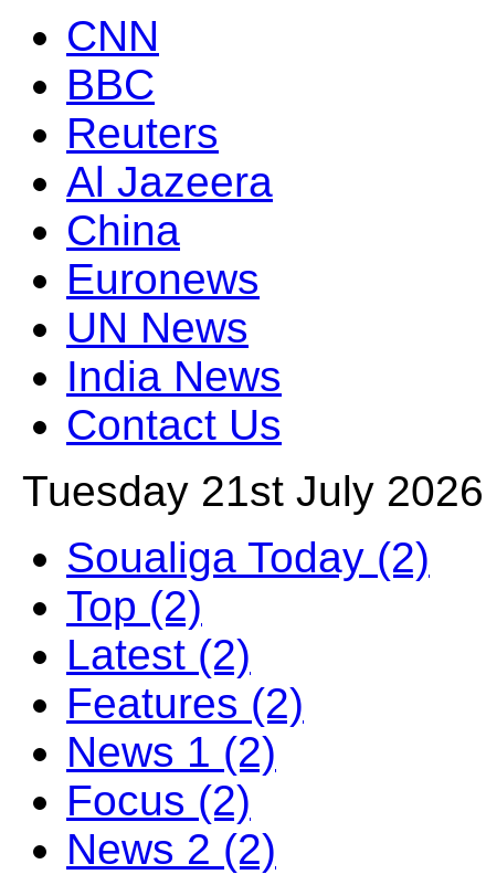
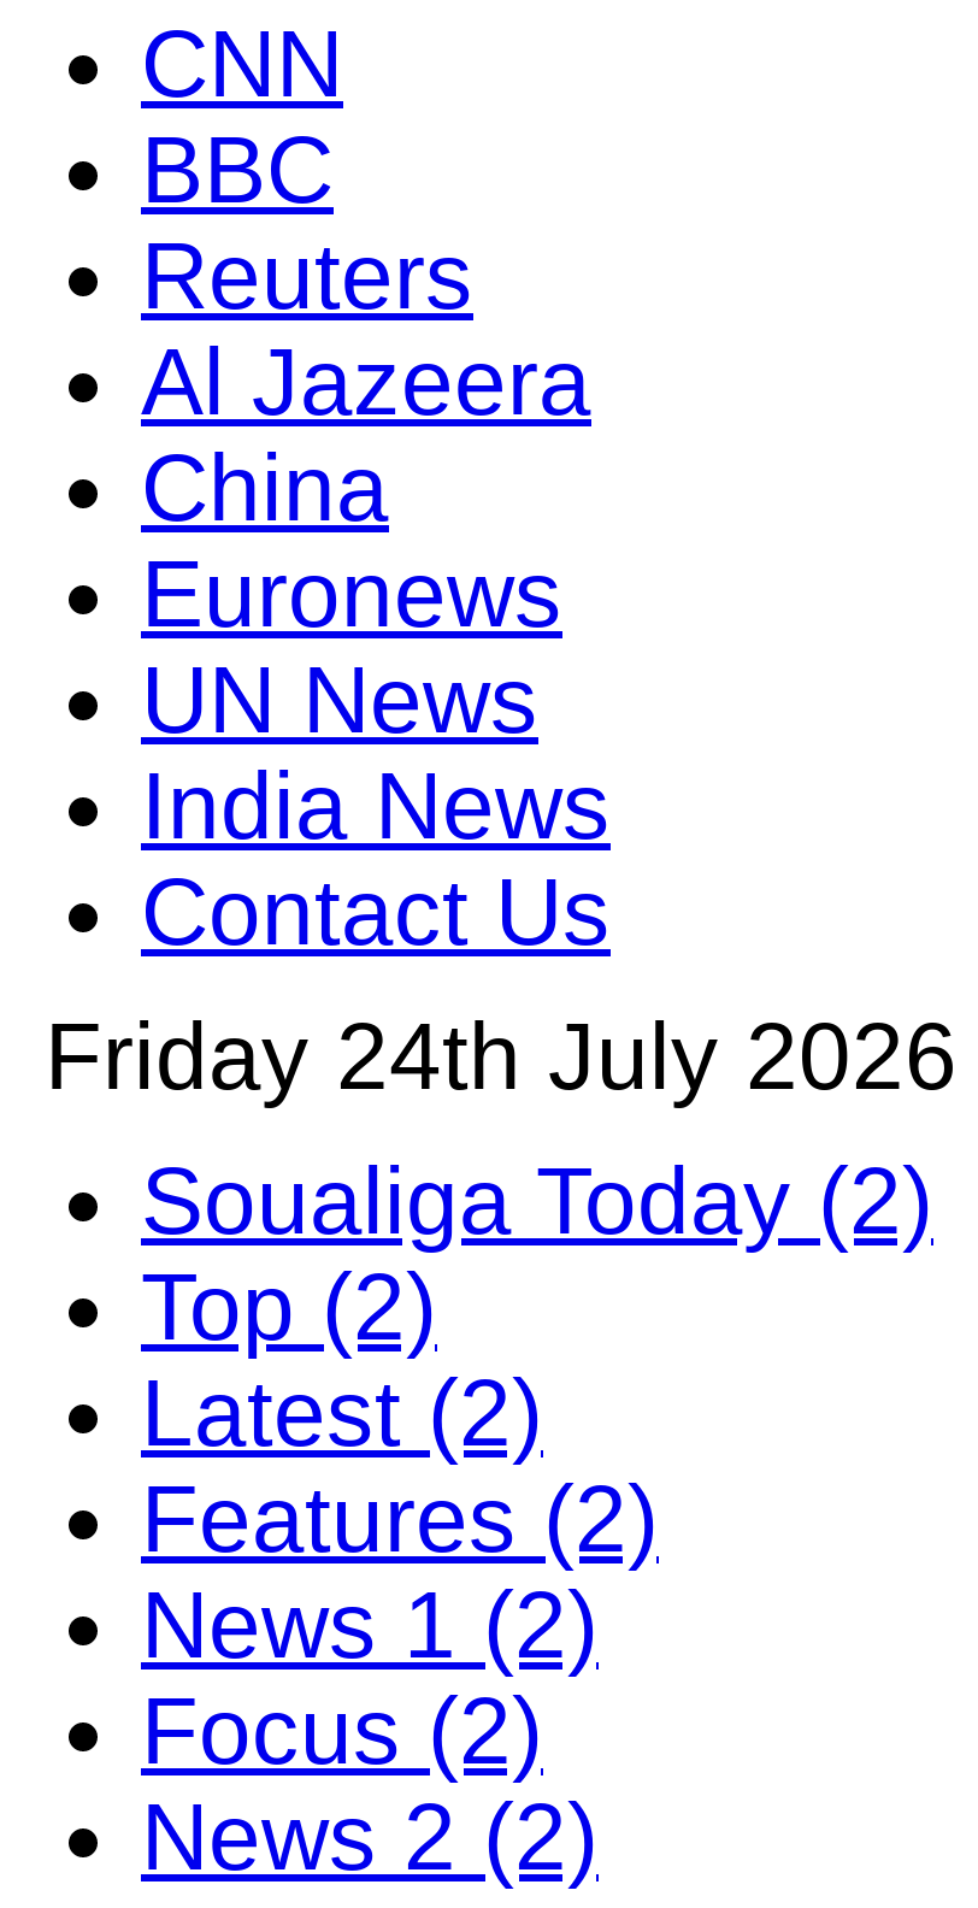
- Tuesday 21st July 2026
+ Friday 24th July 2026
